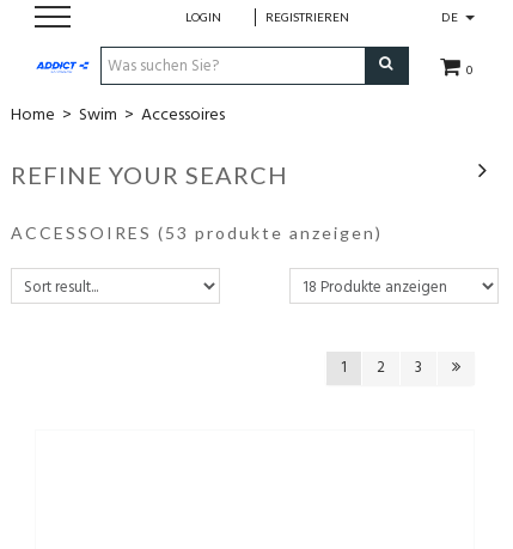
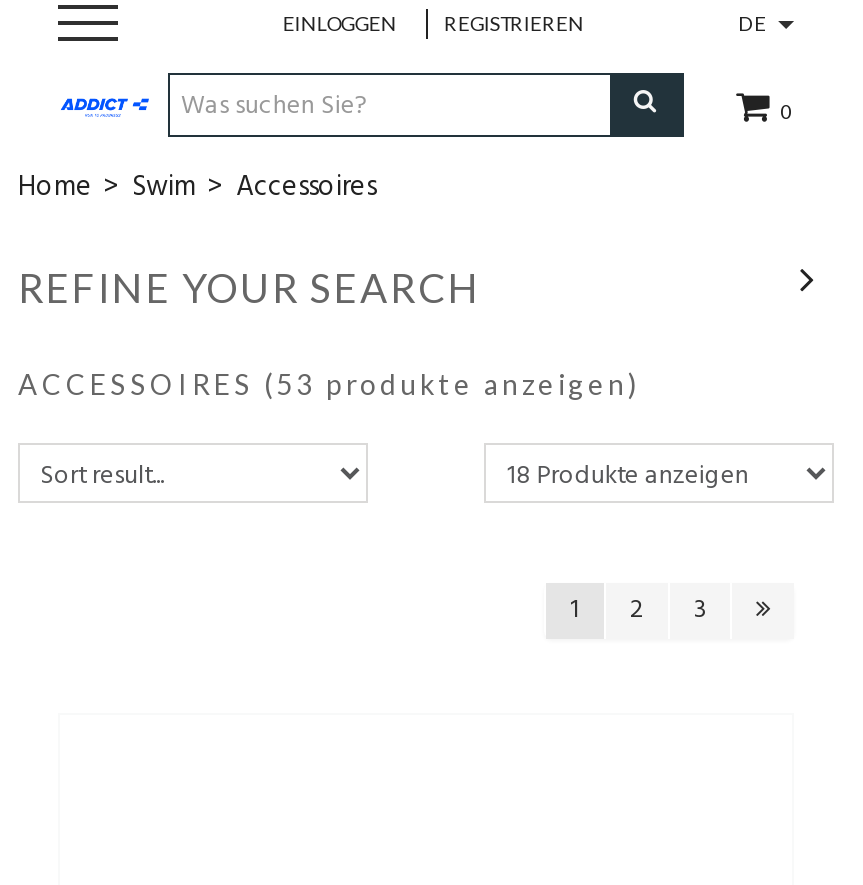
- LOGIN
+ EINLOGGEN
